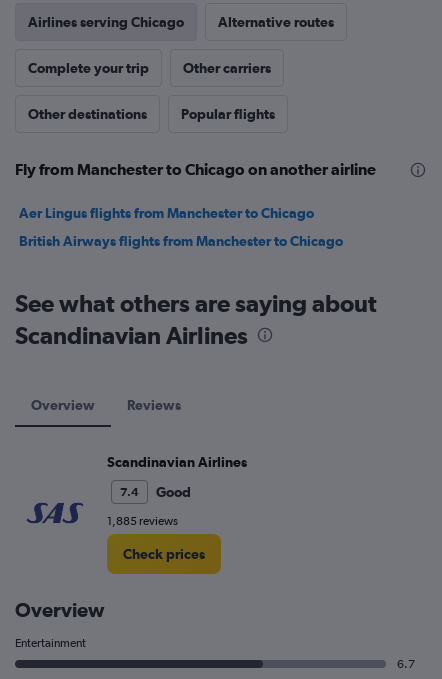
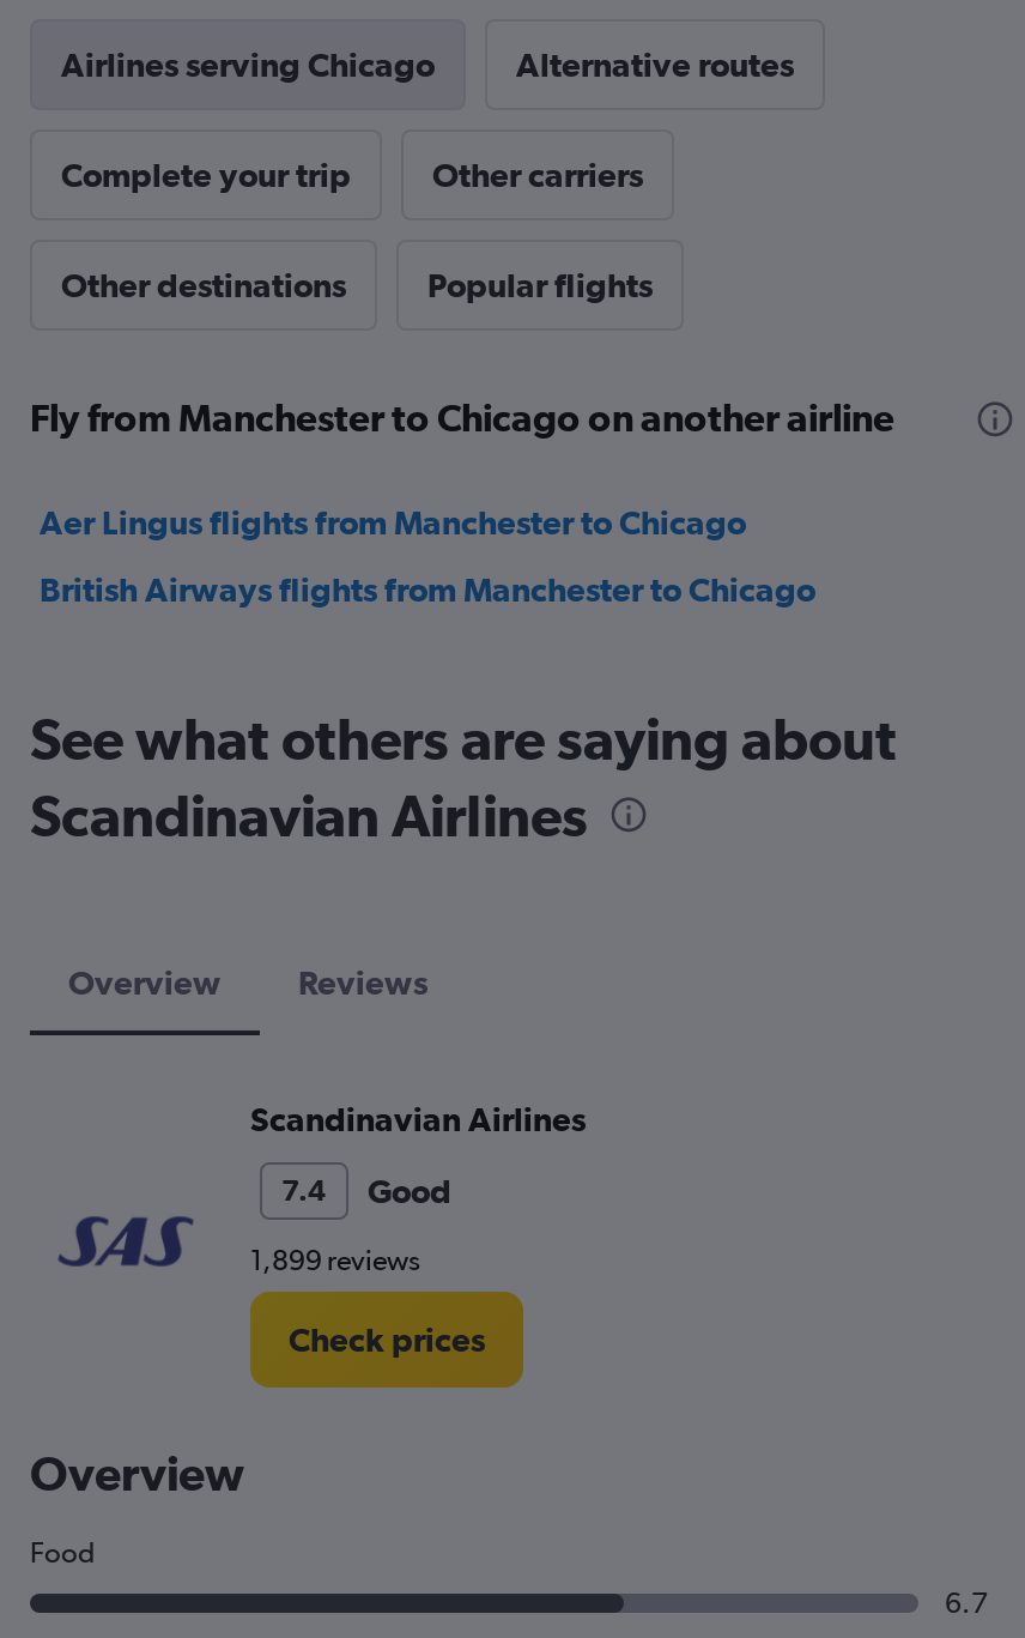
- 1,885 reviews
+ 1,899 reviews

- Entertainment
+ Food
